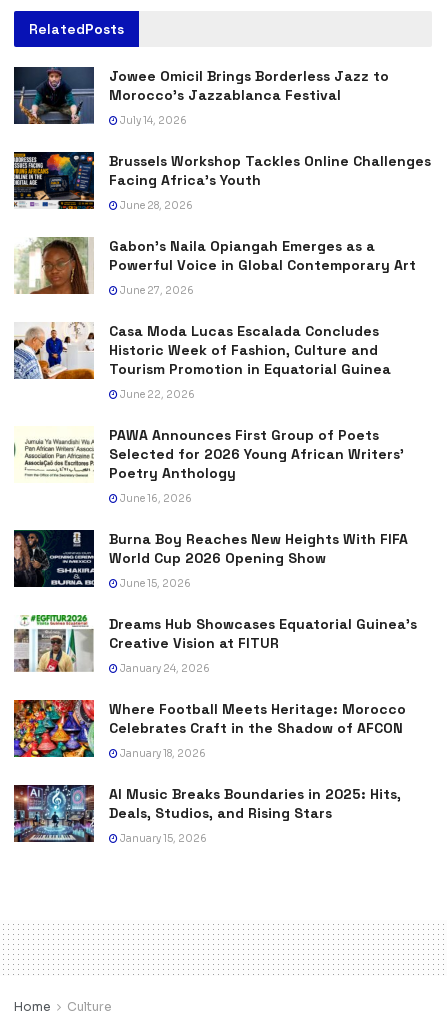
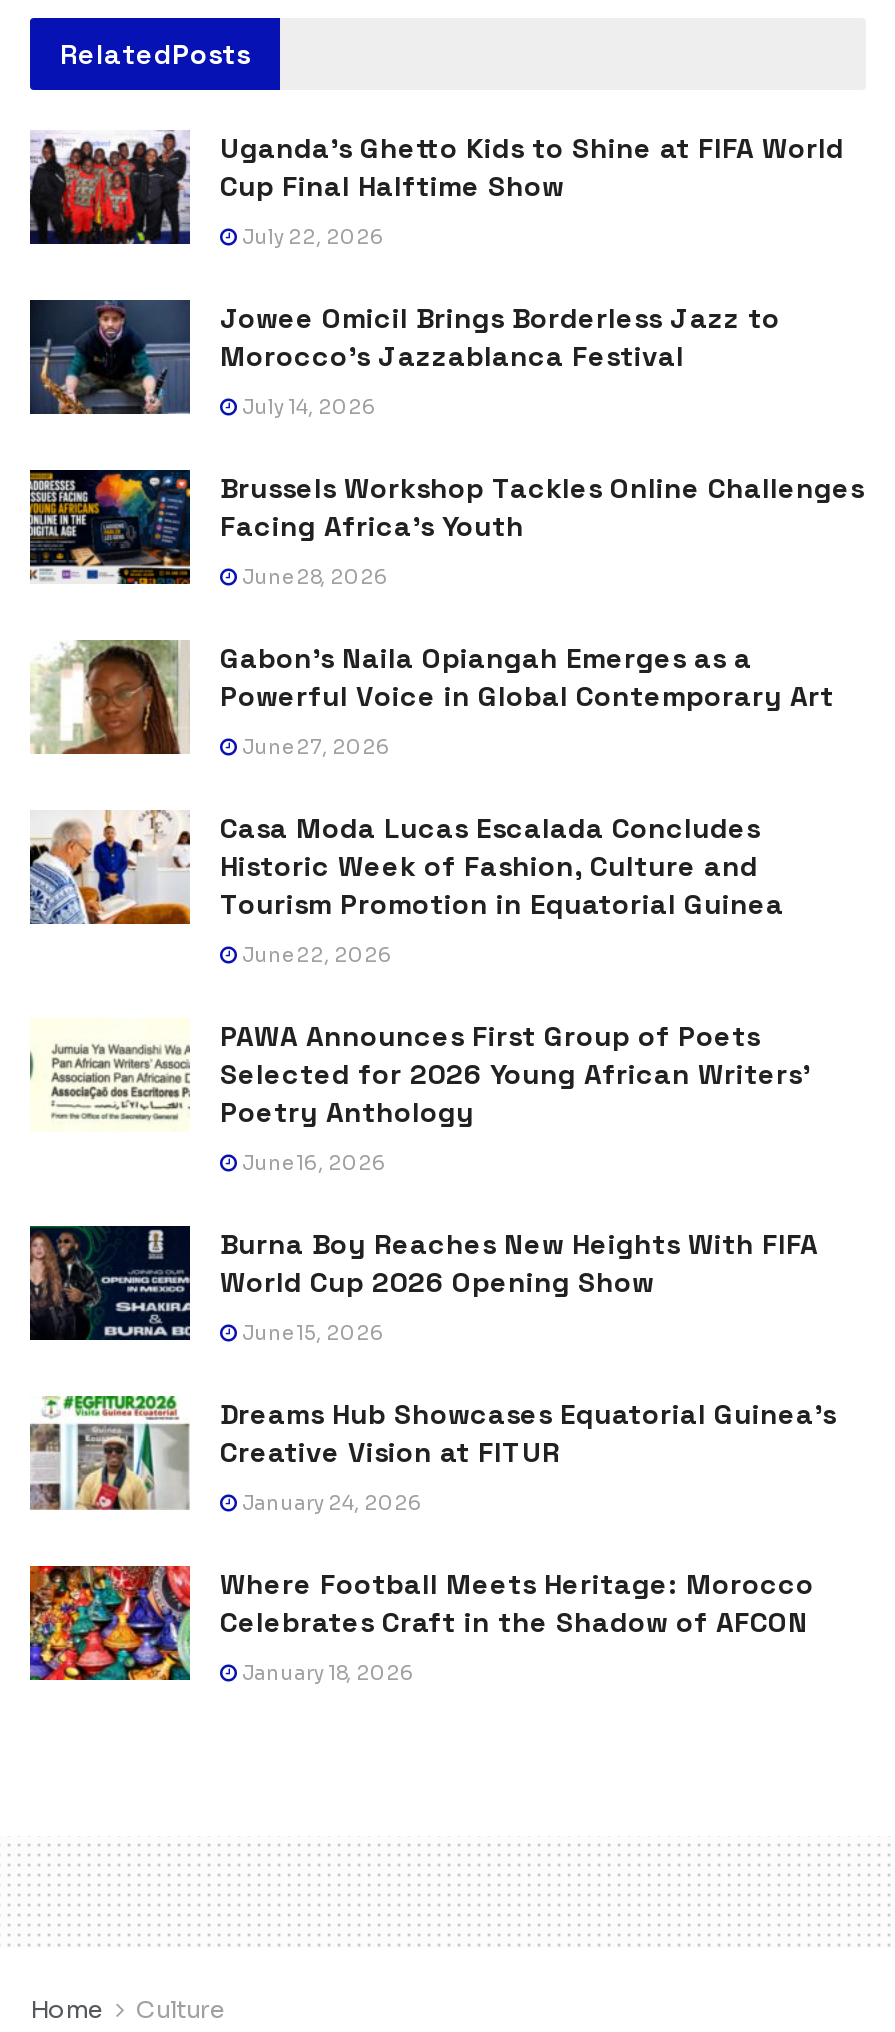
+ [image]
+ Uganda’s Ghetto Kids to Shine at FIFA World
+ Cup Final Halftime Show
+ July 22, 2026

moved down: [image] | Jowee Omicil Brings Borderless Jazz to | Morocco’s Jazzablanca Festival | ... | Celebrates Craft in the Shadow of AFCON | January 18, 2026

- [image]
- AI Music Breaks Boundaries in 2025: Hits,
- Deals, Studios, and Rising Stars
- January 15, 2026
